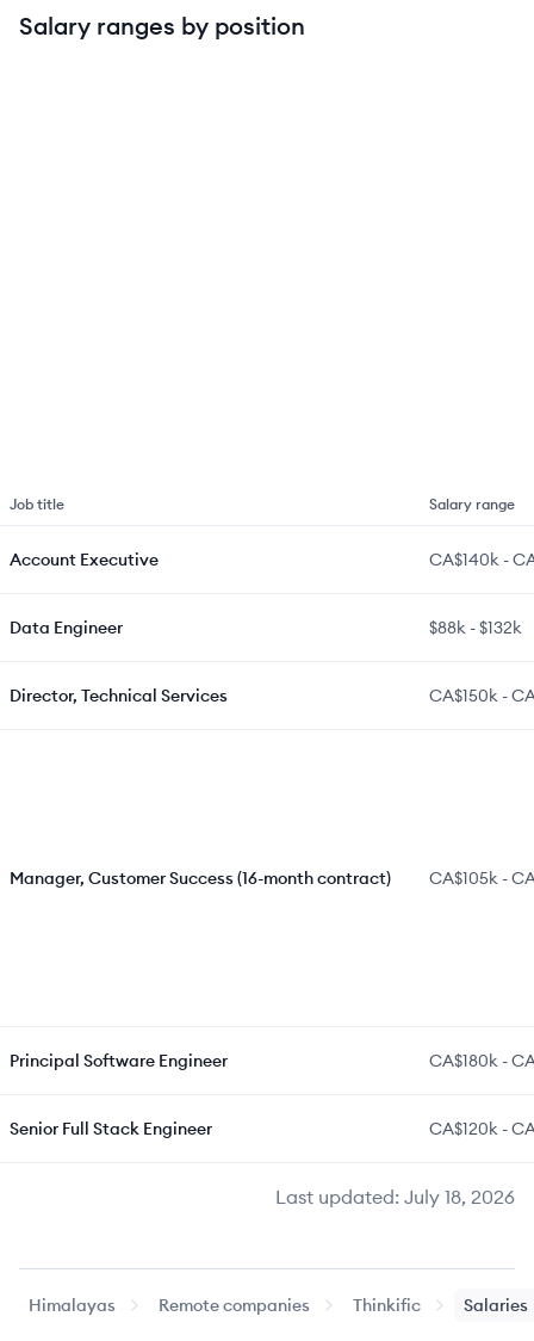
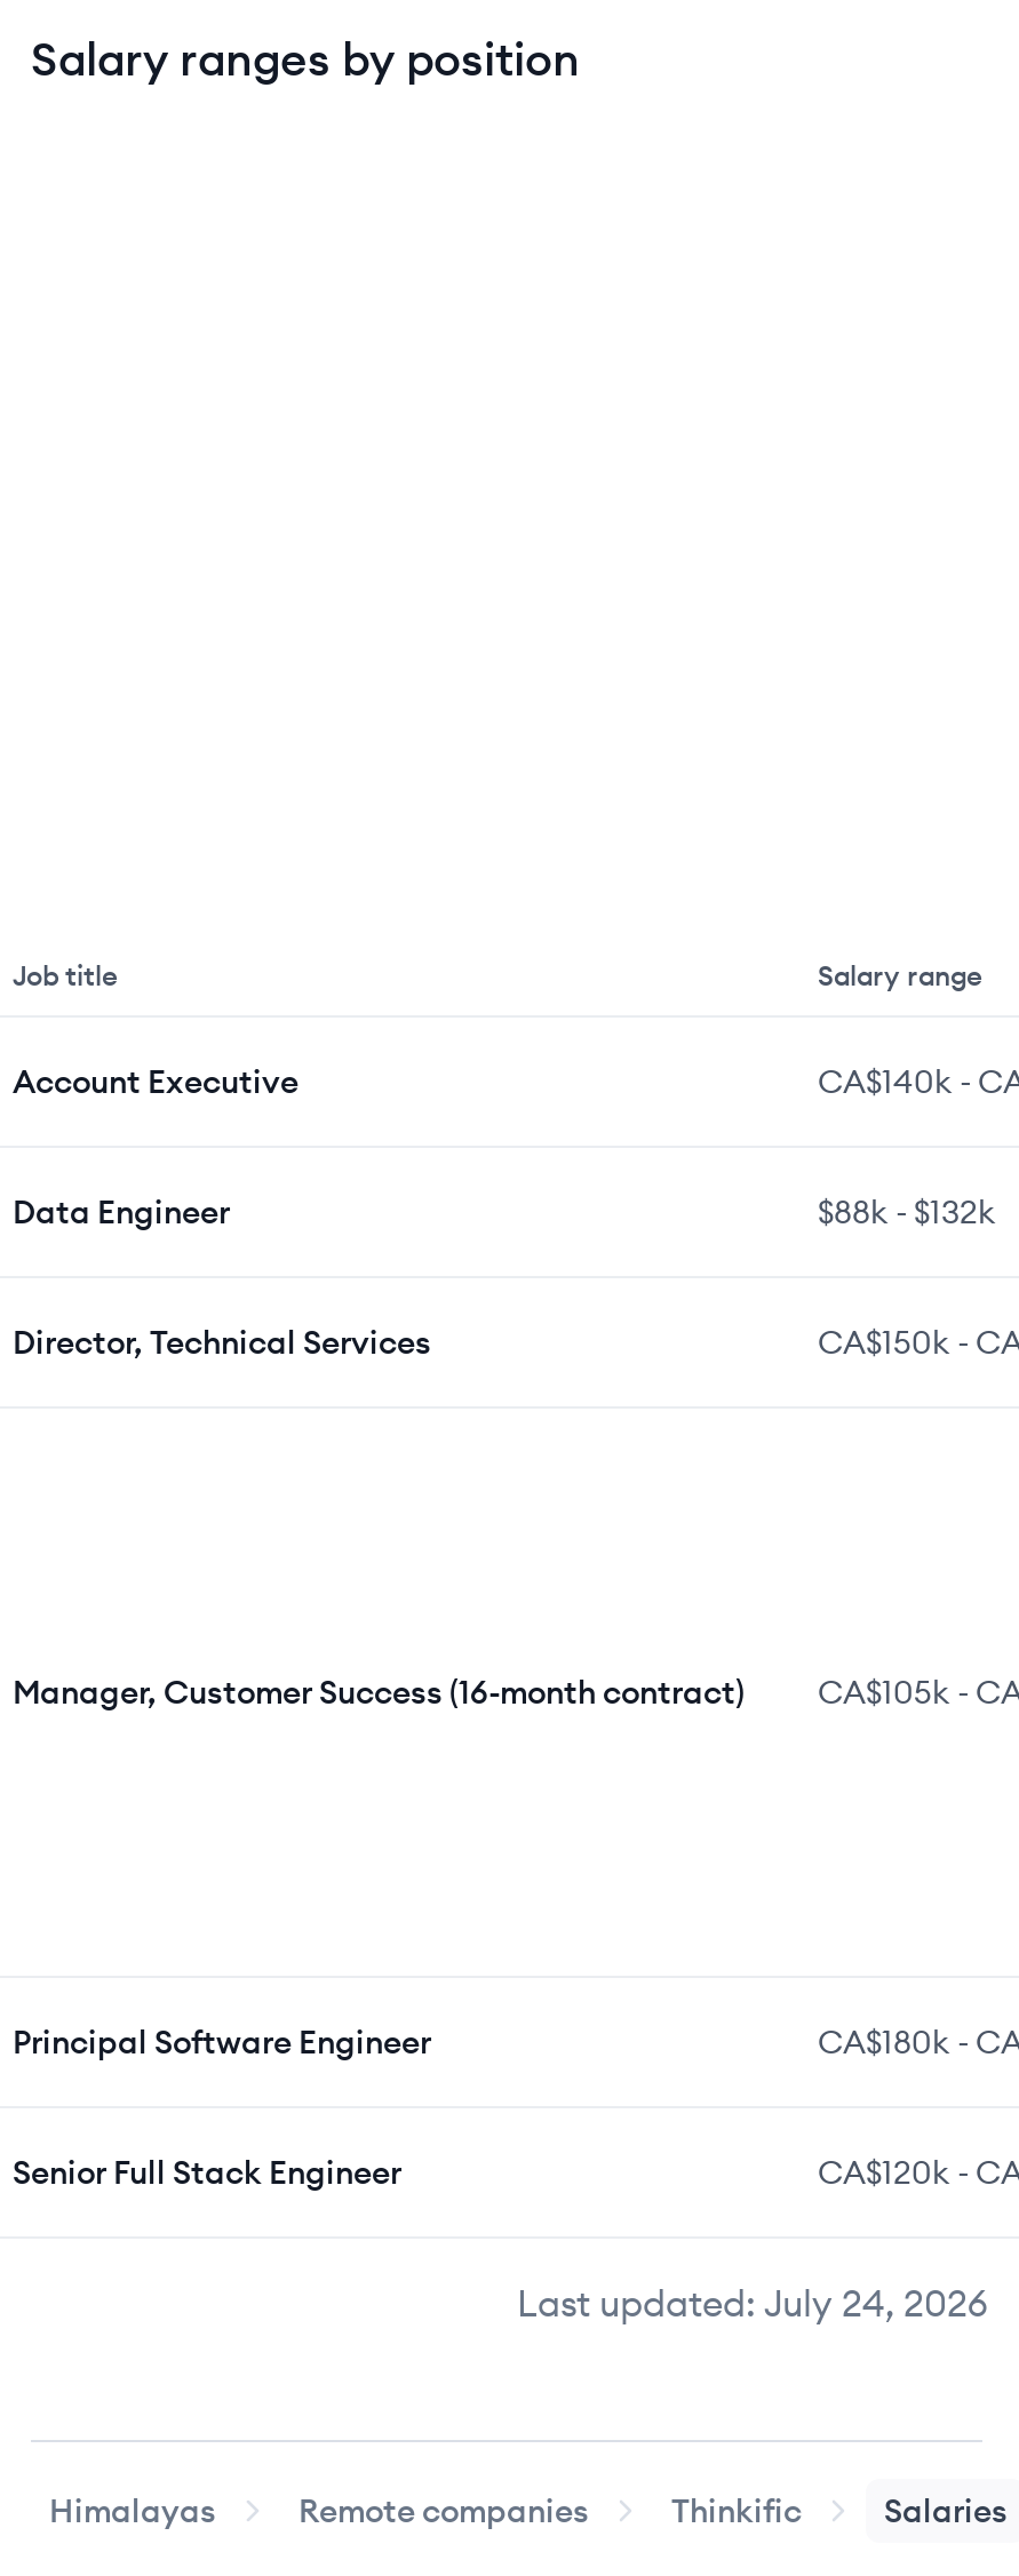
- Last updated: July 18, 2026
+ Last updated: July 24, 2026
